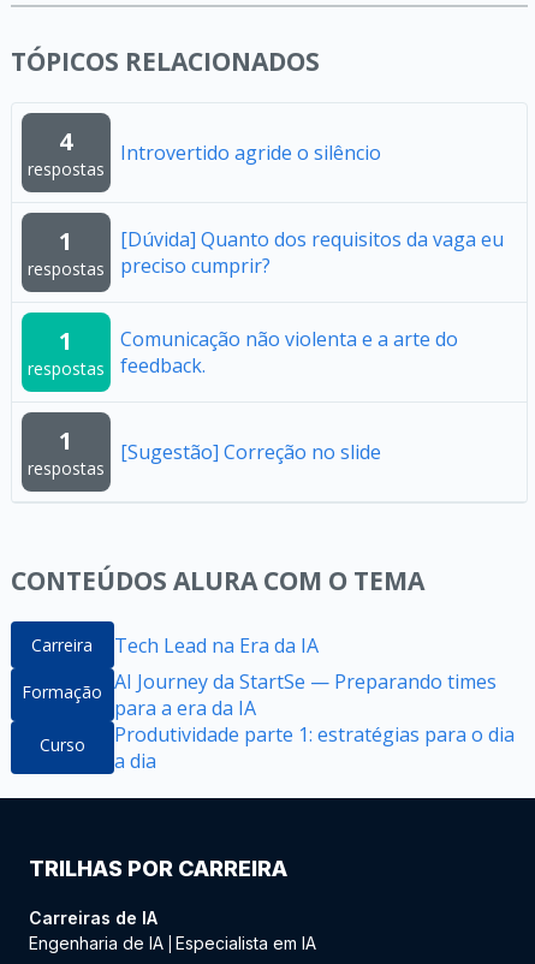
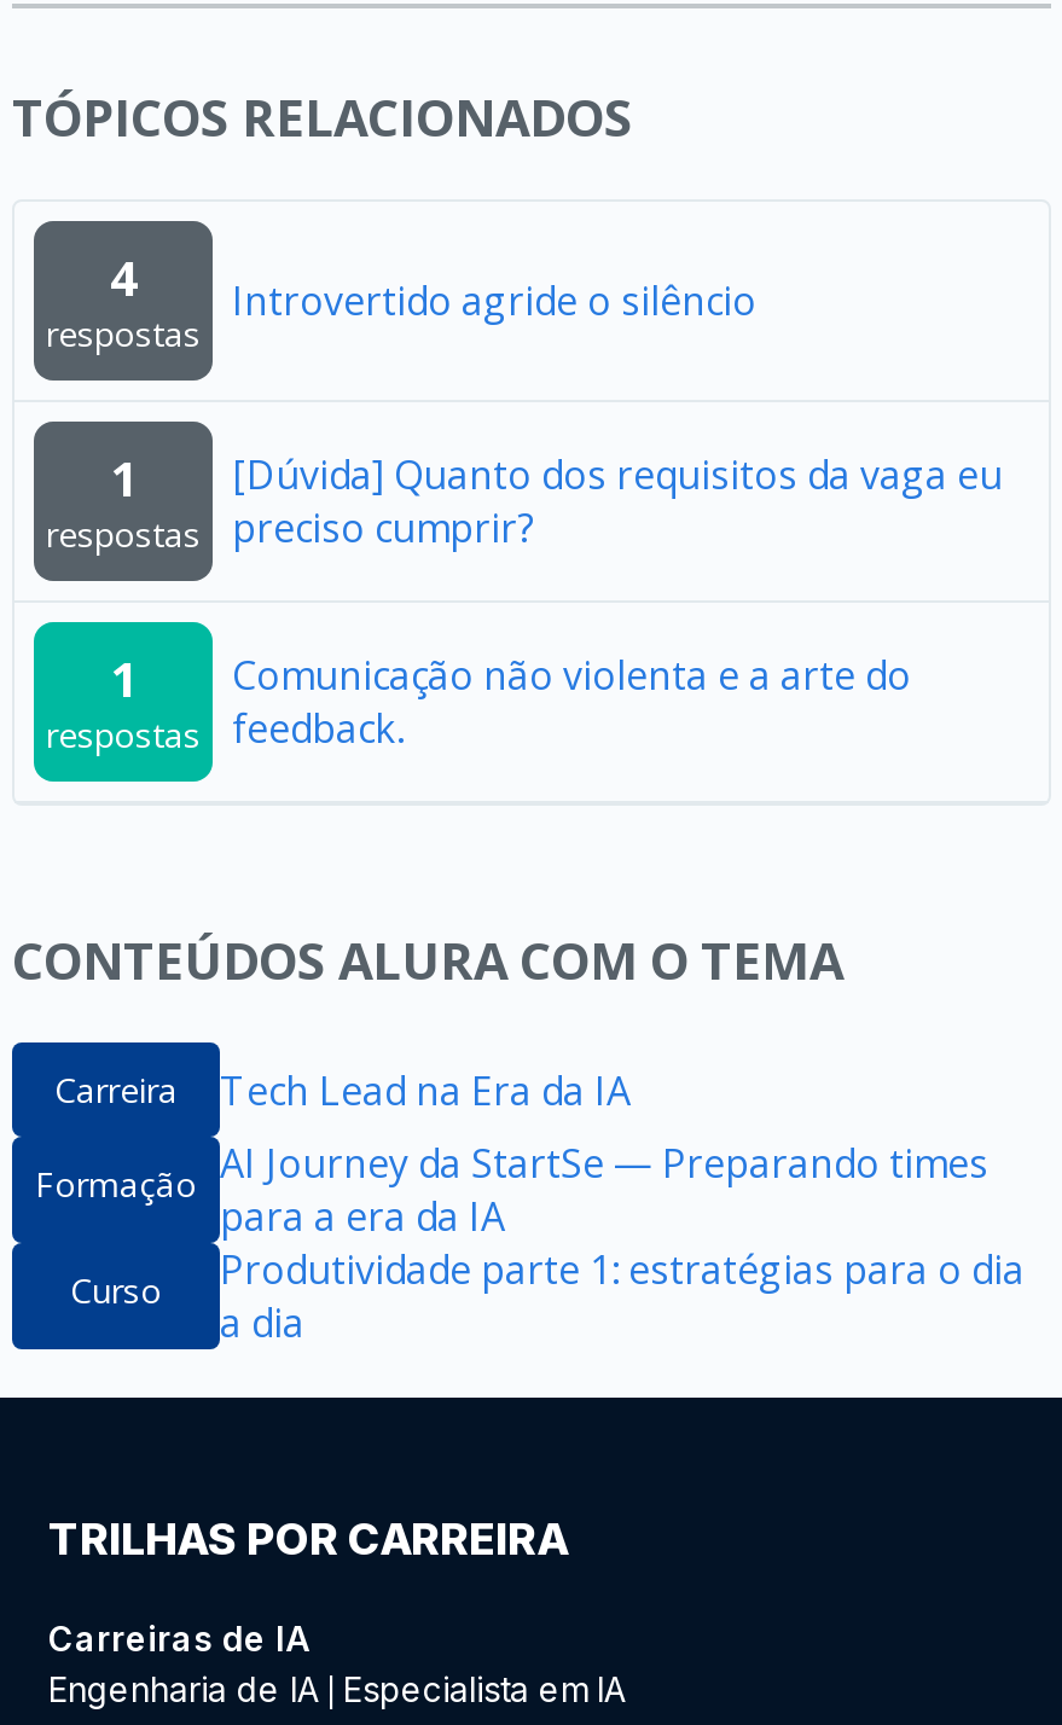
- 1
- respostas

- [Sugestão] Correção no slide
